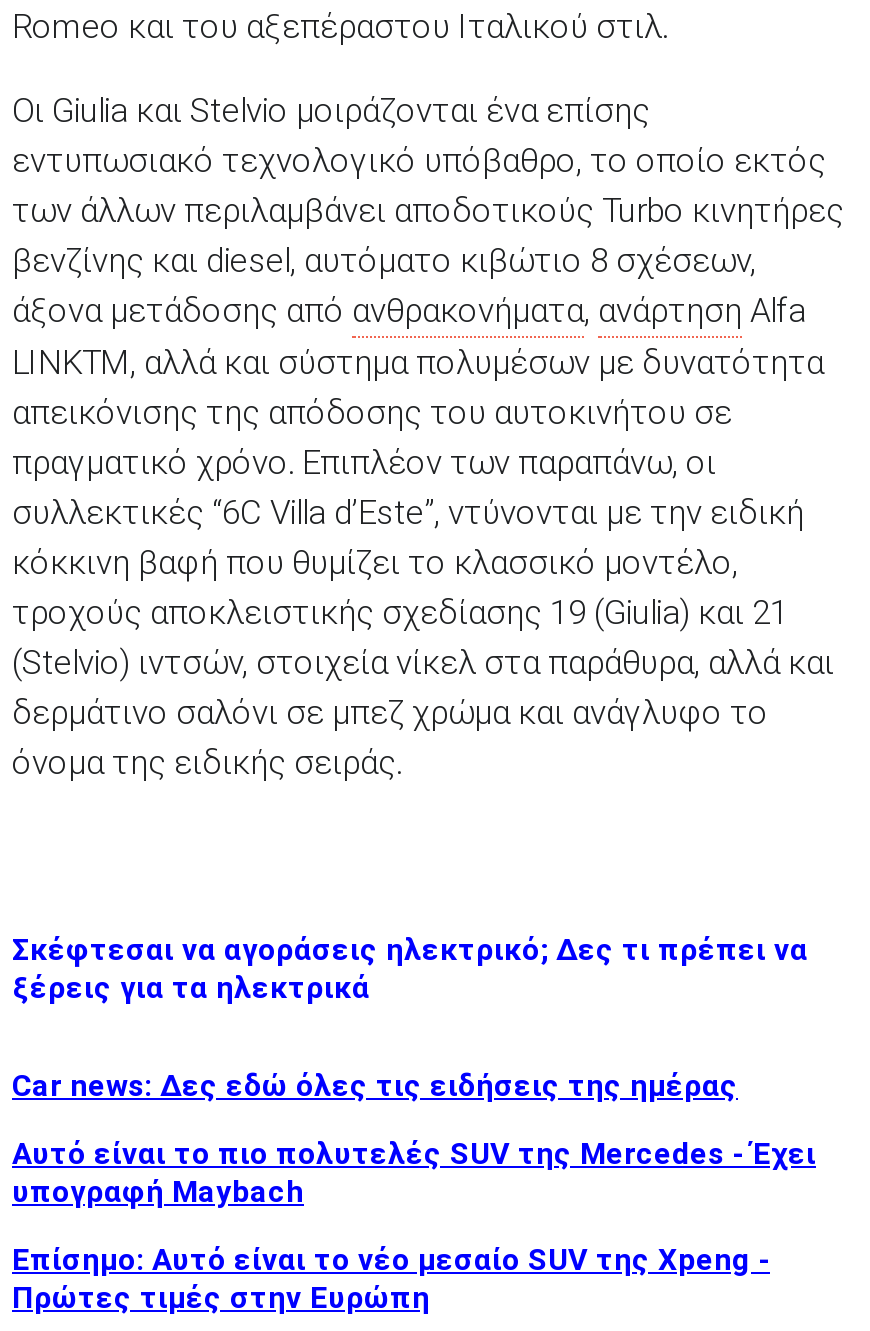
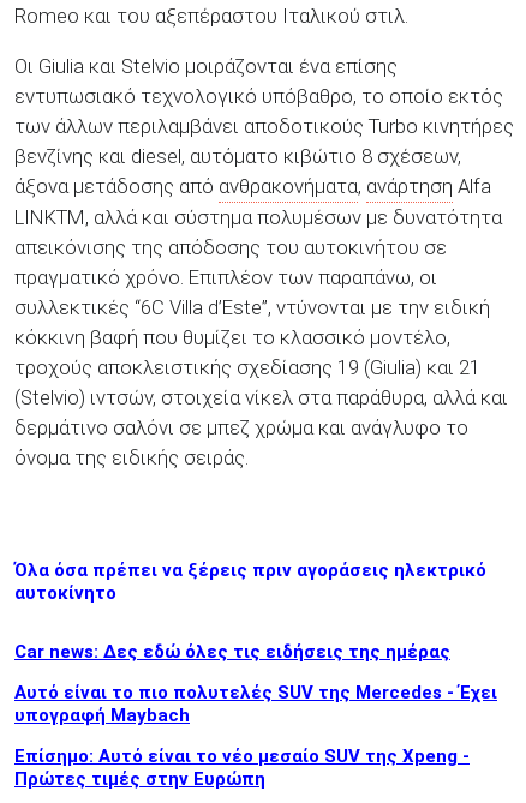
- Σκέφτεσαι να αγοράσεις ηλεκτρικό; Δες τι πρέπει να
- ξέρεις για τα ηλεκτρικά
+ Όλα όσα πρέπει να ξέρεις πριν αγοράσεις ηλεκτρικό
+ αυτοκίνητο
